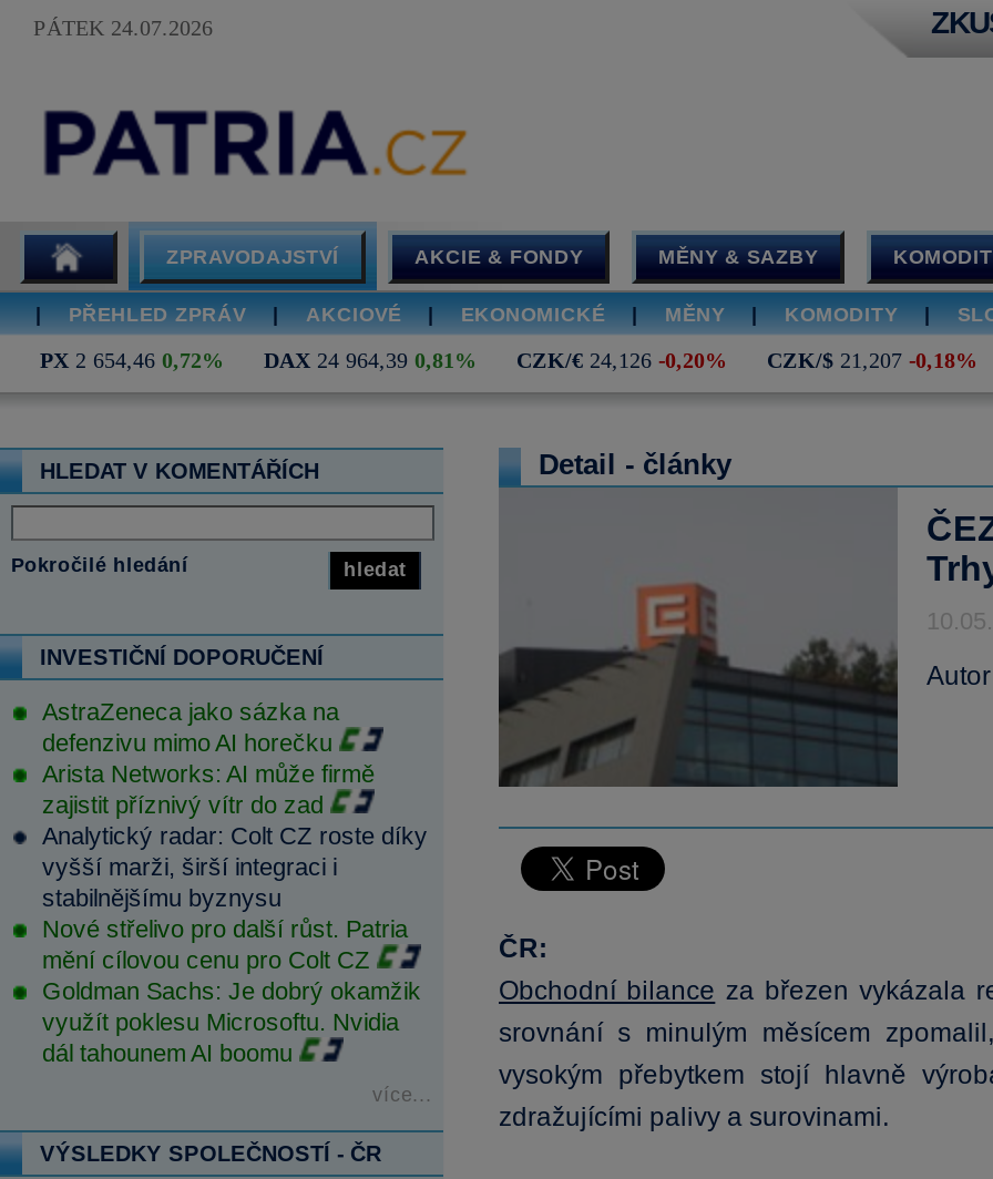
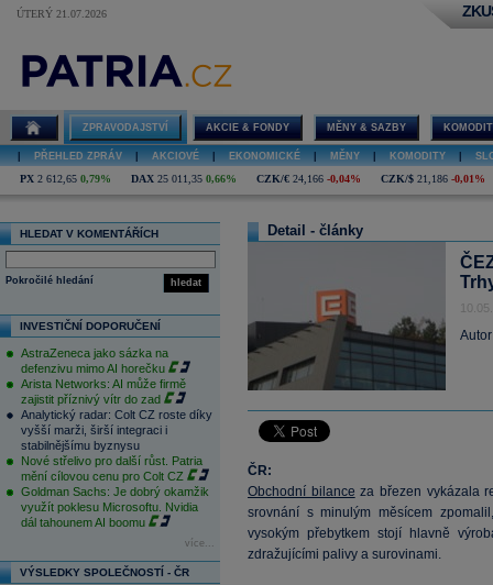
- PÁTEK 24.07.2026
+ ÚTERÝ 21.07.2026

- PX 2 654,46 0,72%
+ PX 2 612,65 0,79%

- DAX 24 964,39 0,81%
+ DAX 25 011,35 0,66%

- CZK/€ 24,126 -0,20%
+ CZK/€ 24,166 -0,04%

- CZK/$ 21,207 -0,18%
+ CZK/$ 21,186 -0,01%
